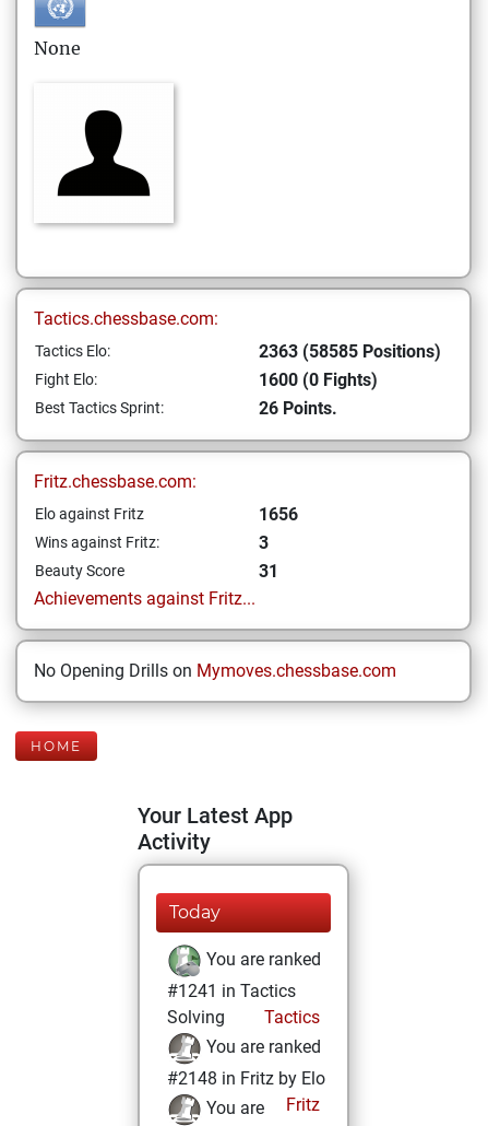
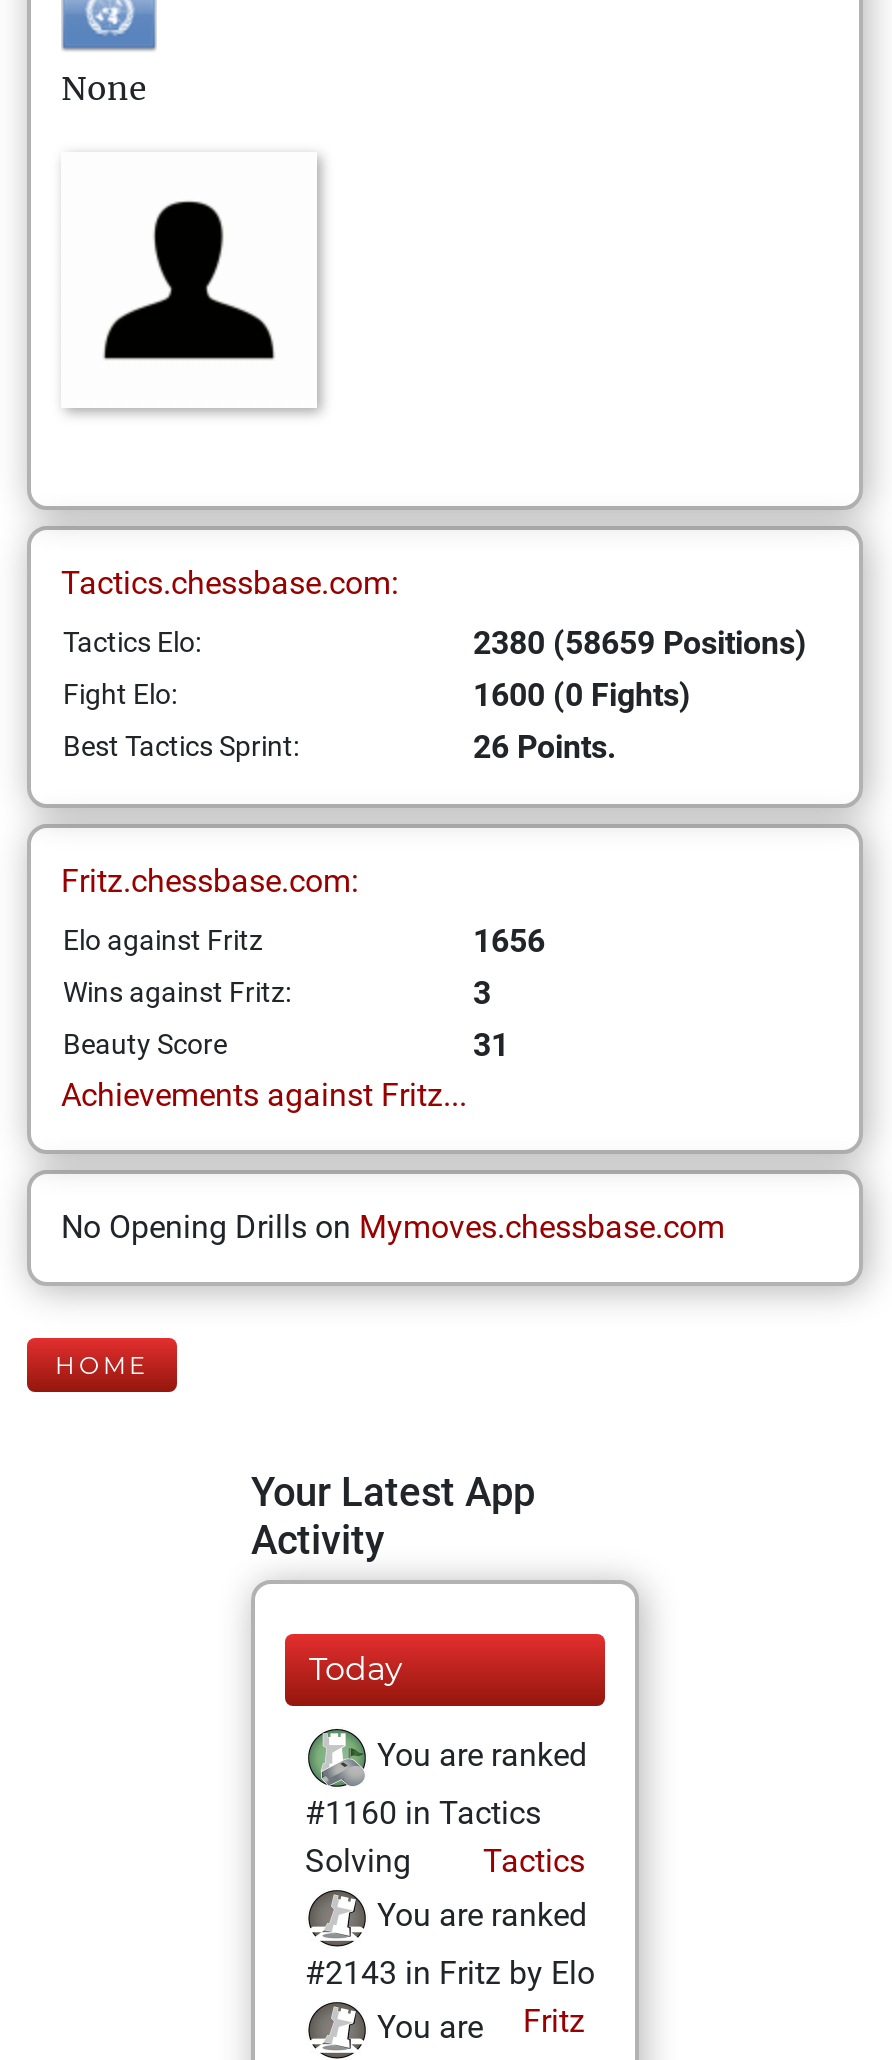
- 2363 (58585 Positions)
+ 2380 (58659 Positions)

- #1241 in Tactics
+ #1160 in Tactics

- #2148 in Fritz by Elo
+ #2143 in Fritz by Elo
